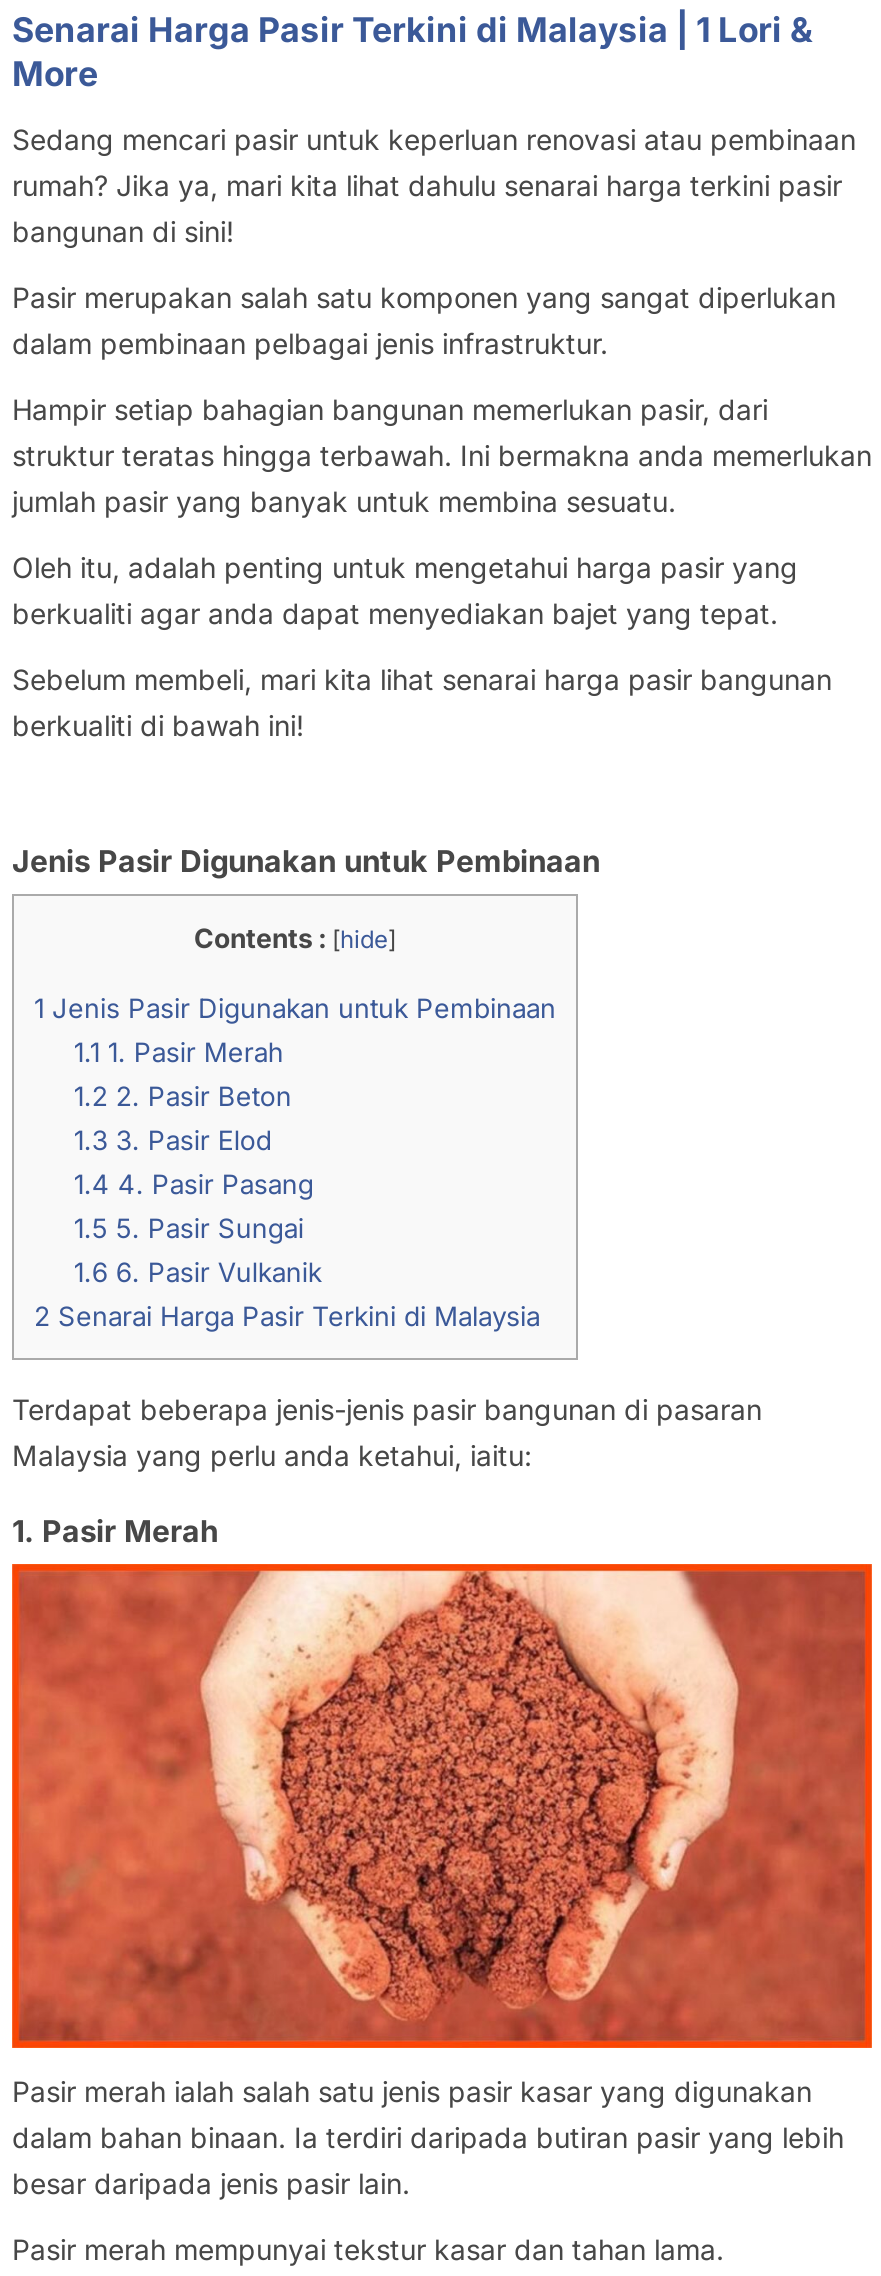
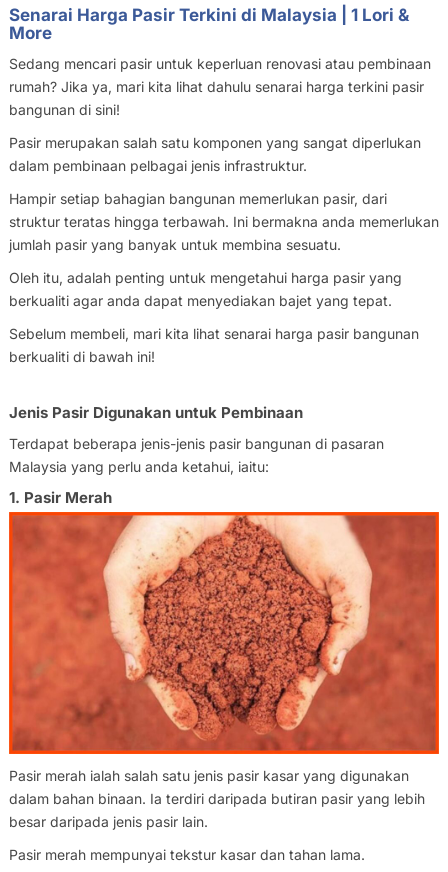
- Contents : [hide]
- 1 Jenis Pasir Digunakan untuk Pembinaan
- 1.1 1. Pasir Merah
- 1.2 2. Pasir Beton
- 1.3 3. Pasir Elod
- 1.4 4. Pasir Pasang
- 1.5 5. Pasir Sungai
- 1.6 6. Pasir Vulkanik
- 2 Senarai Harga Pasir Terkini di Malaysia
